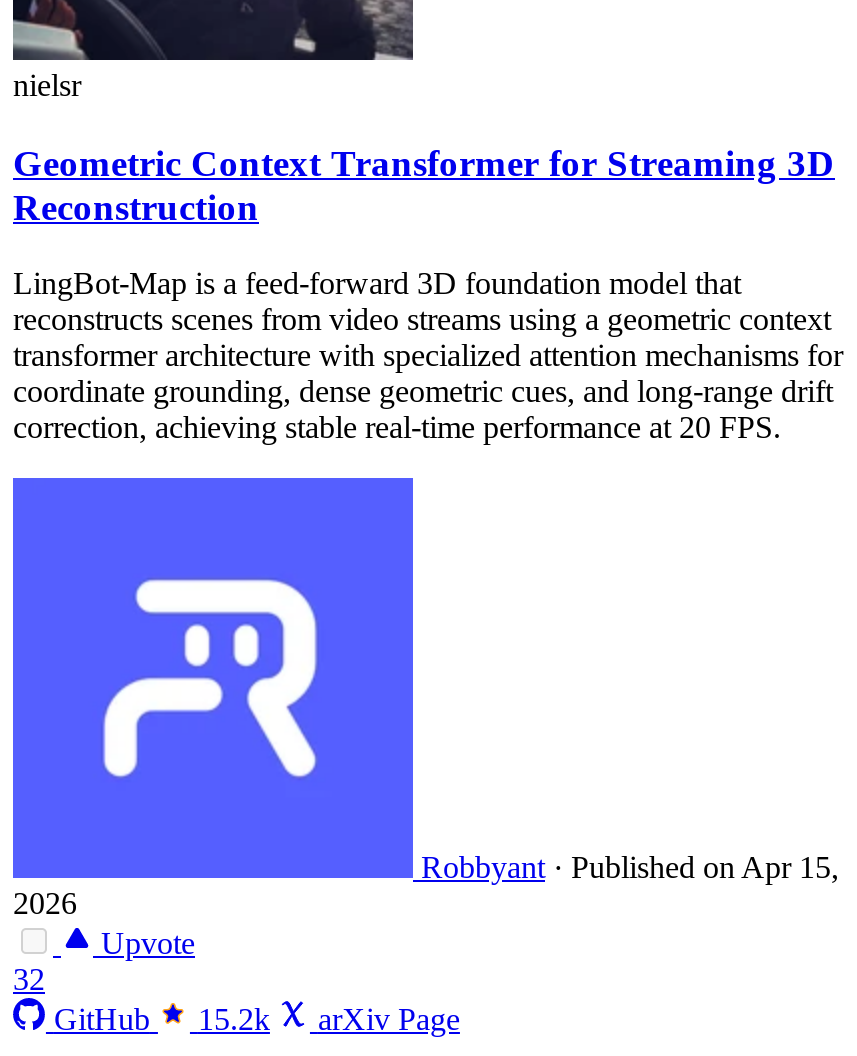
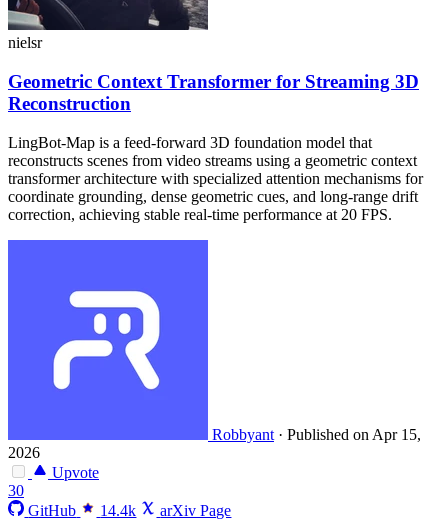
- 32
+ 30

- GitHub 15.2k arXiv Page
+ GitHub 14.4k arXiv Page
